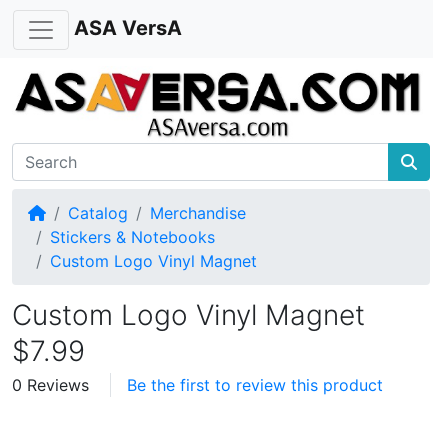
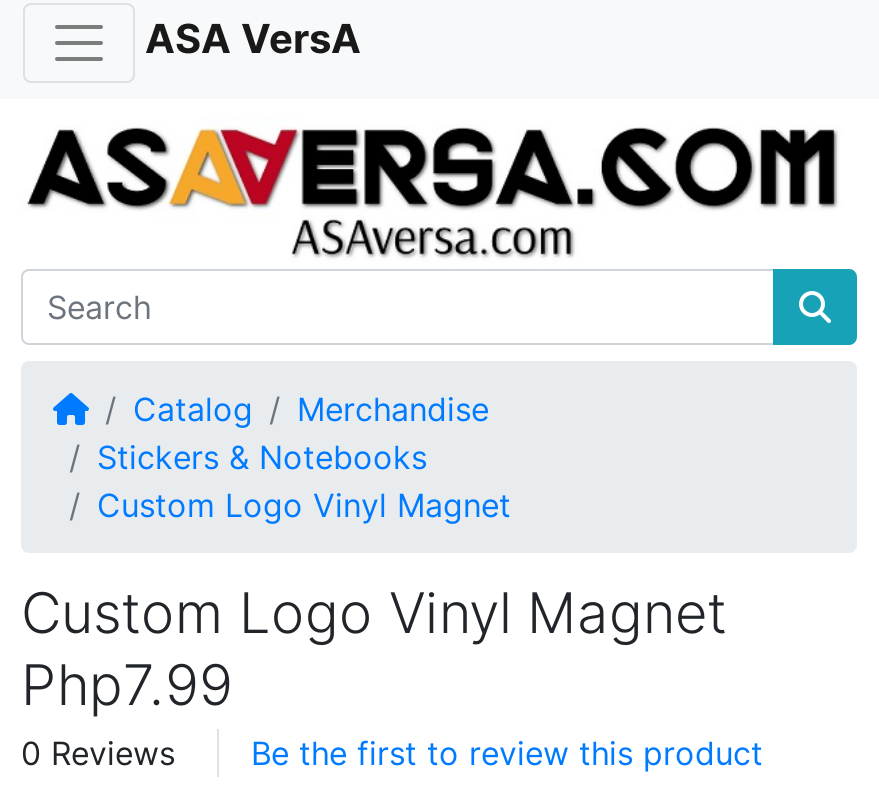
- $7.99
+ Php7.99
